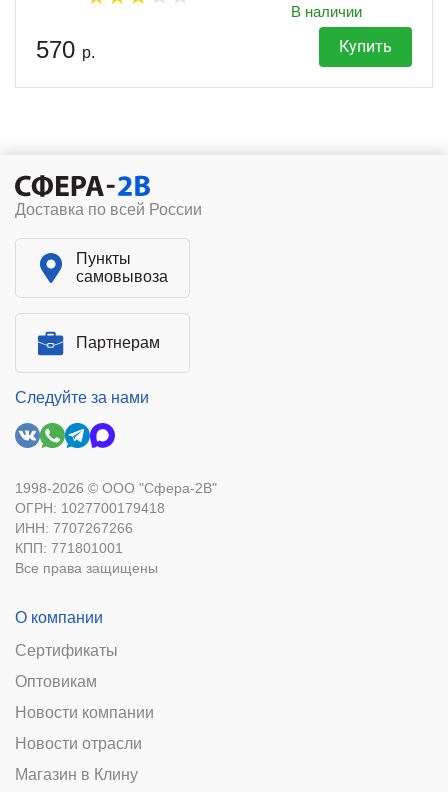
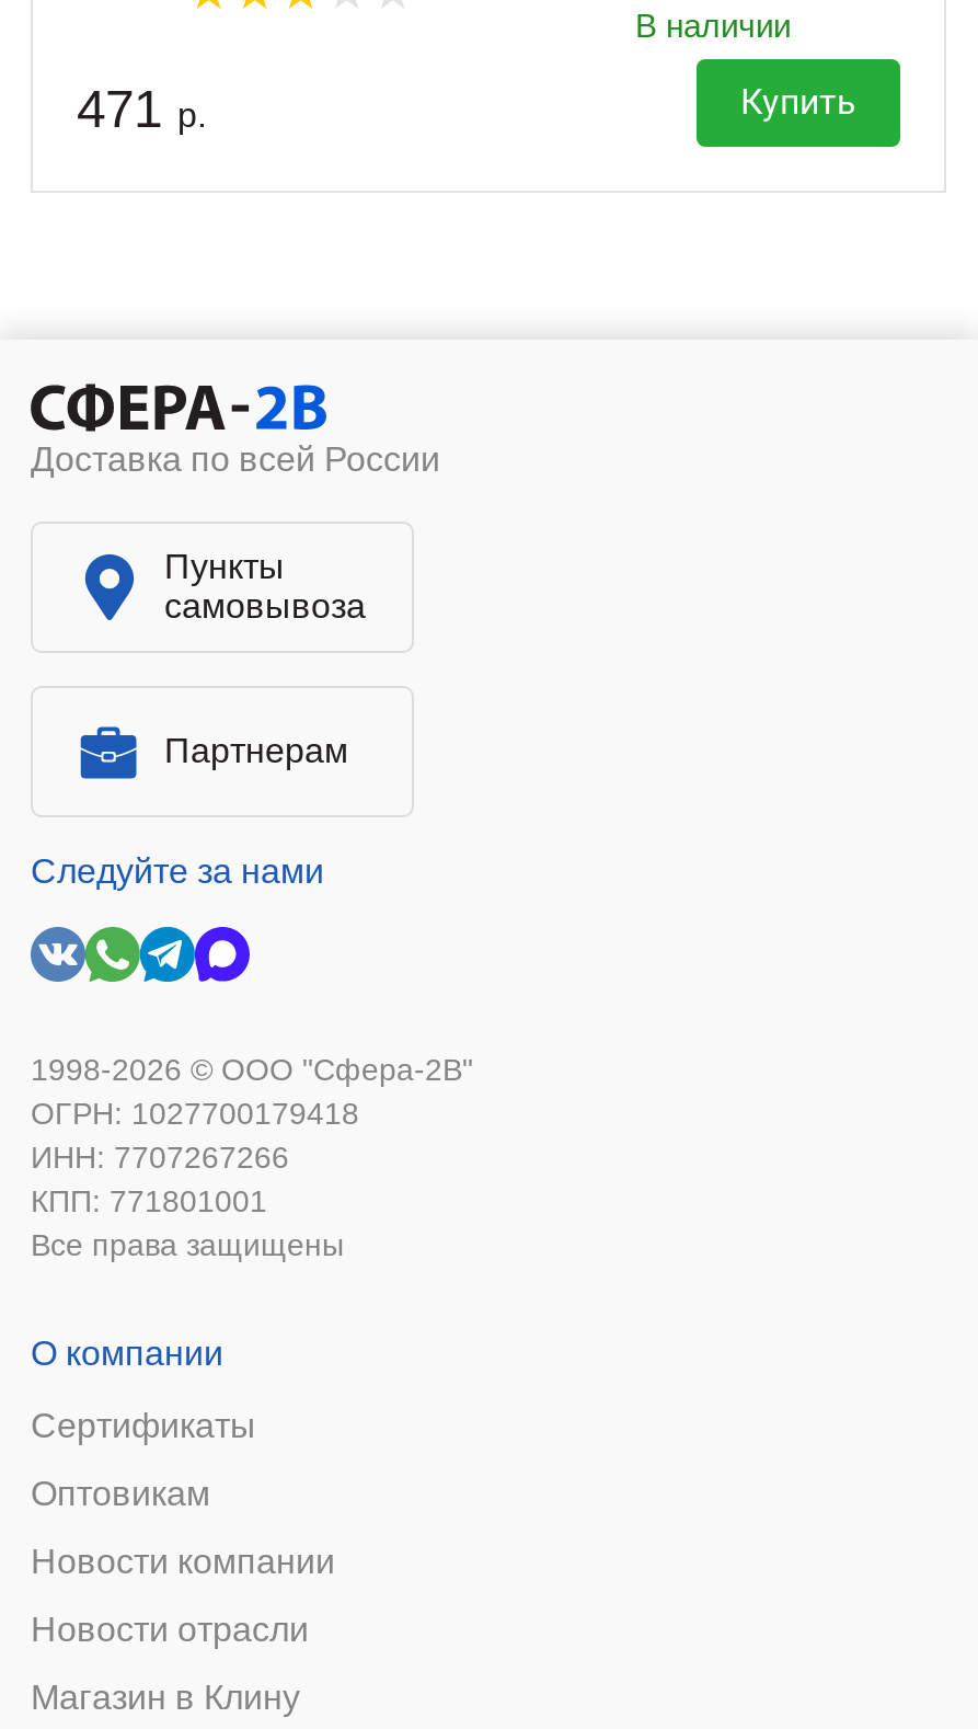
- 570 р.
+ 471 р.
